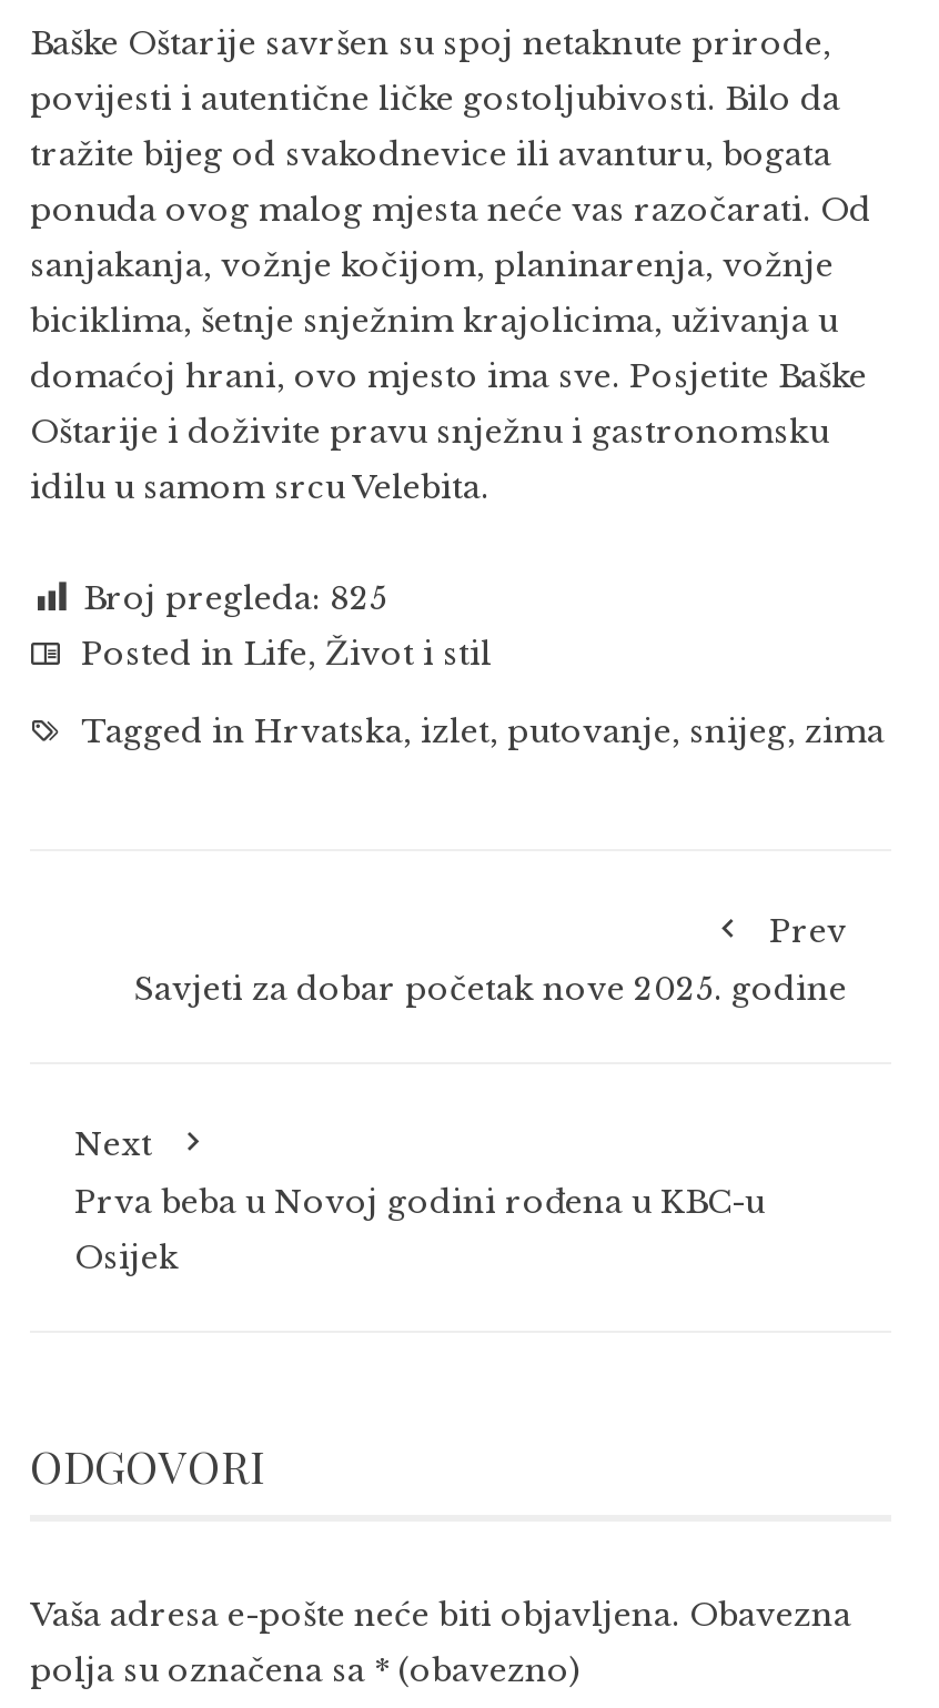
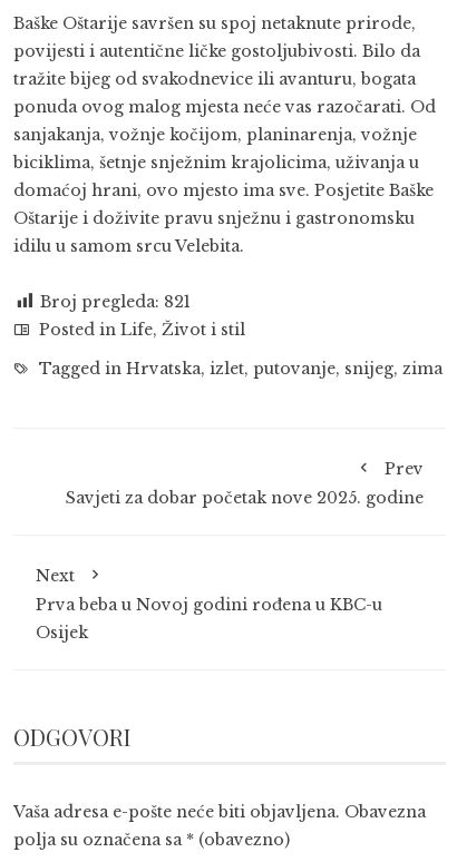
- Broj pregleda: 825
+ Broj pregleda: 821
